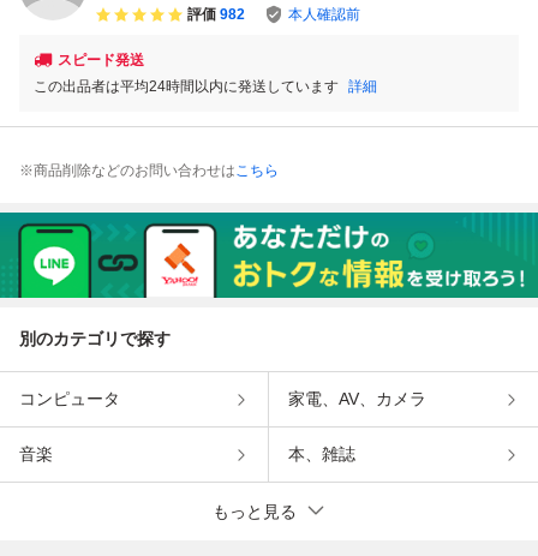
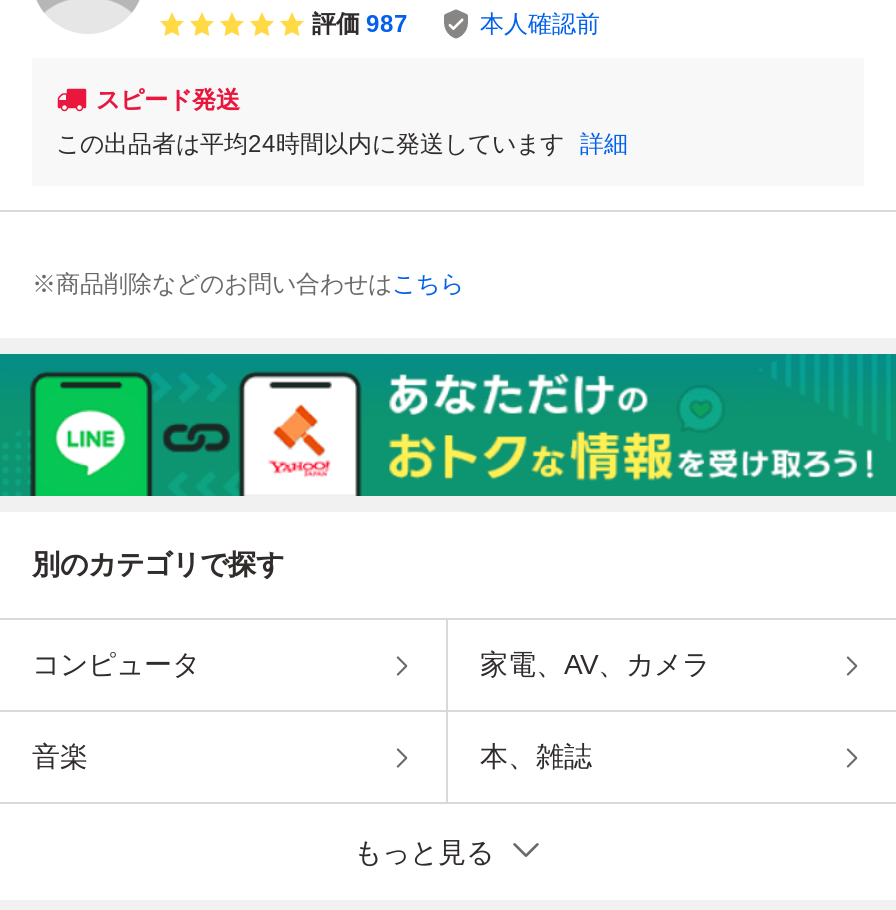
- 評価 982
+ 評価 987
